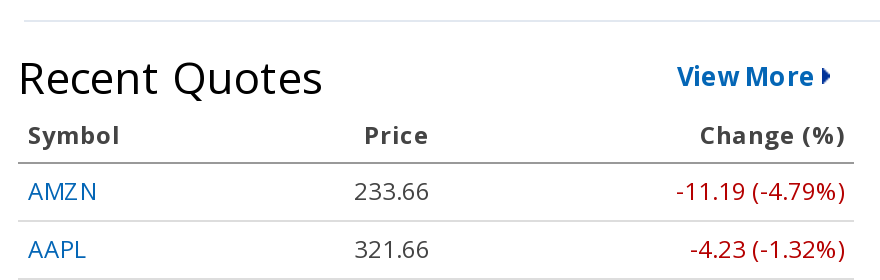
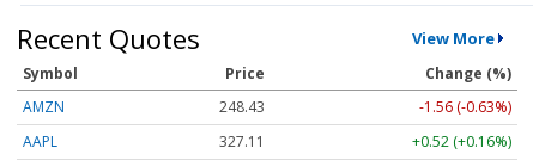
- 233.66
+ 248.43

- -11.19 (-4.79%)
+ -1.56 (-0.63%)

- 321.66
+ 327.11

- -4.23 (-1.32%)
+ +0.52 (+0.16%)
